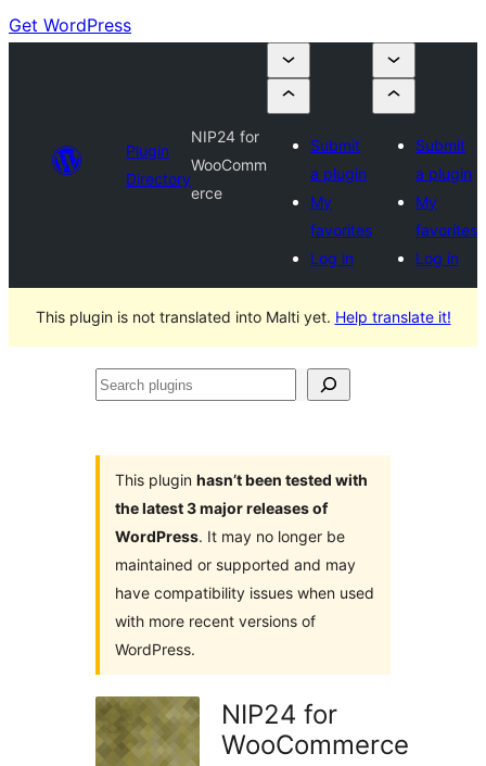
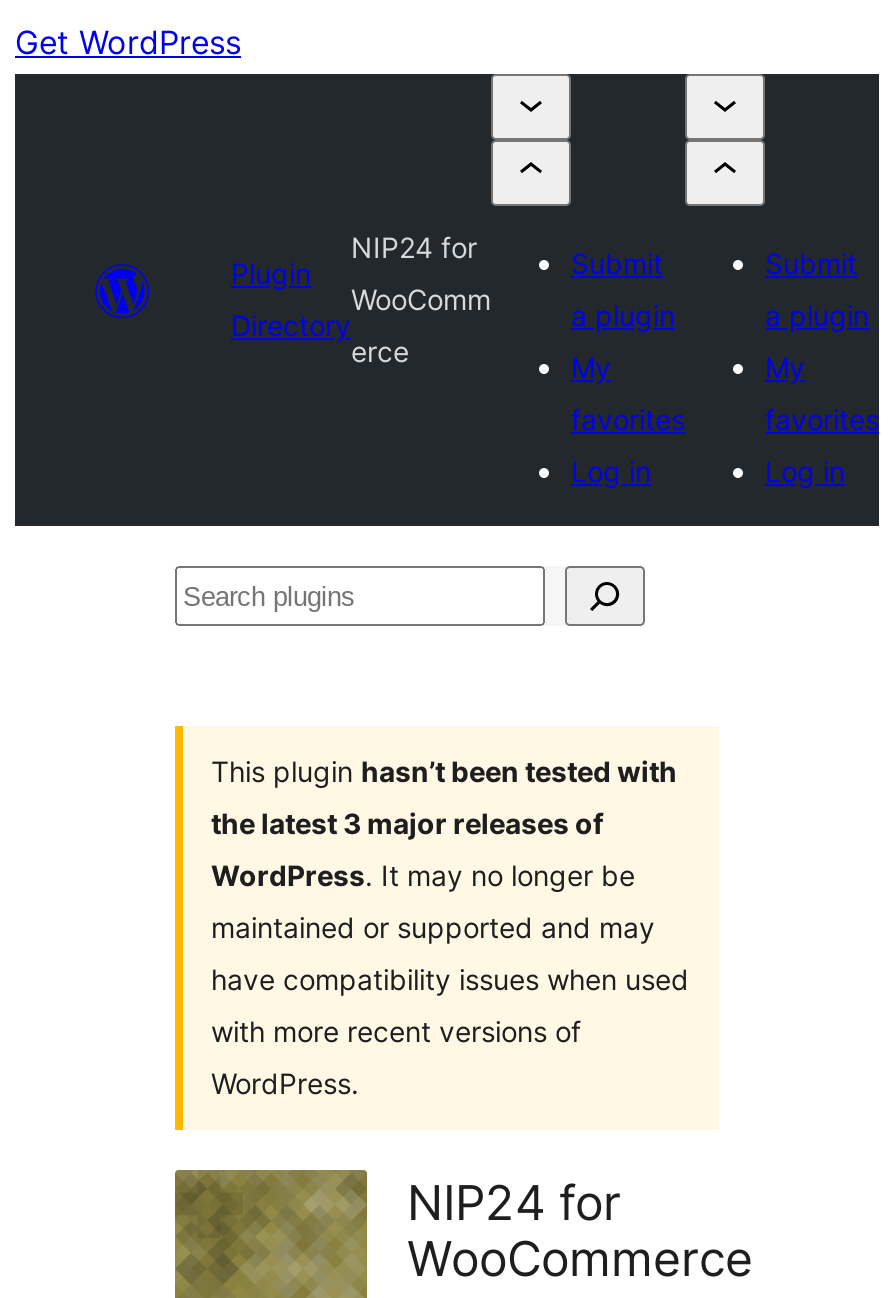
- This plugin is not translated into Malti yet. Help translate it!
